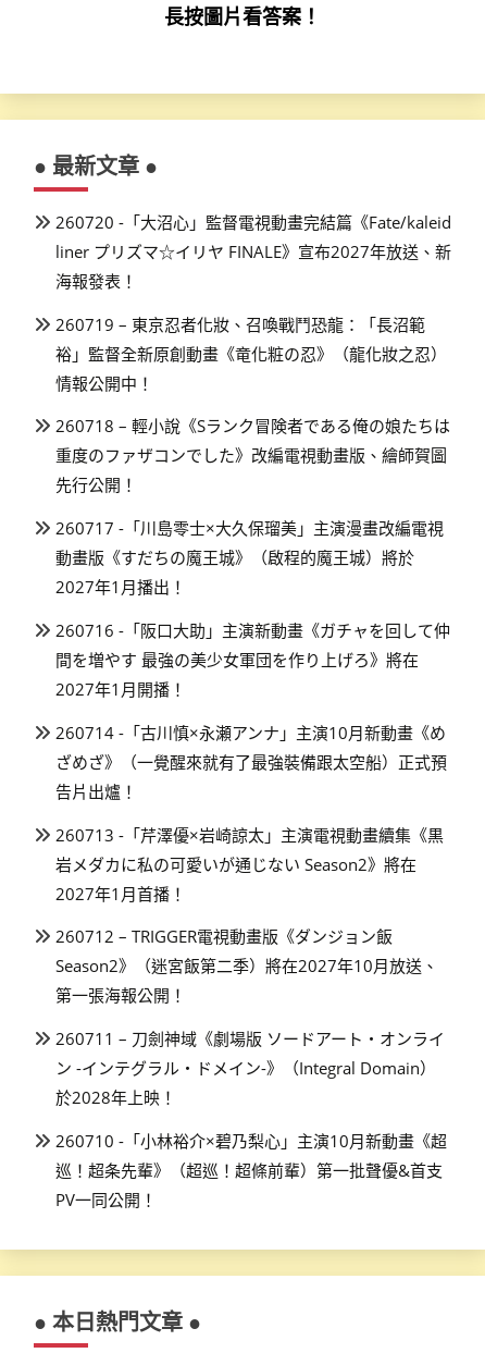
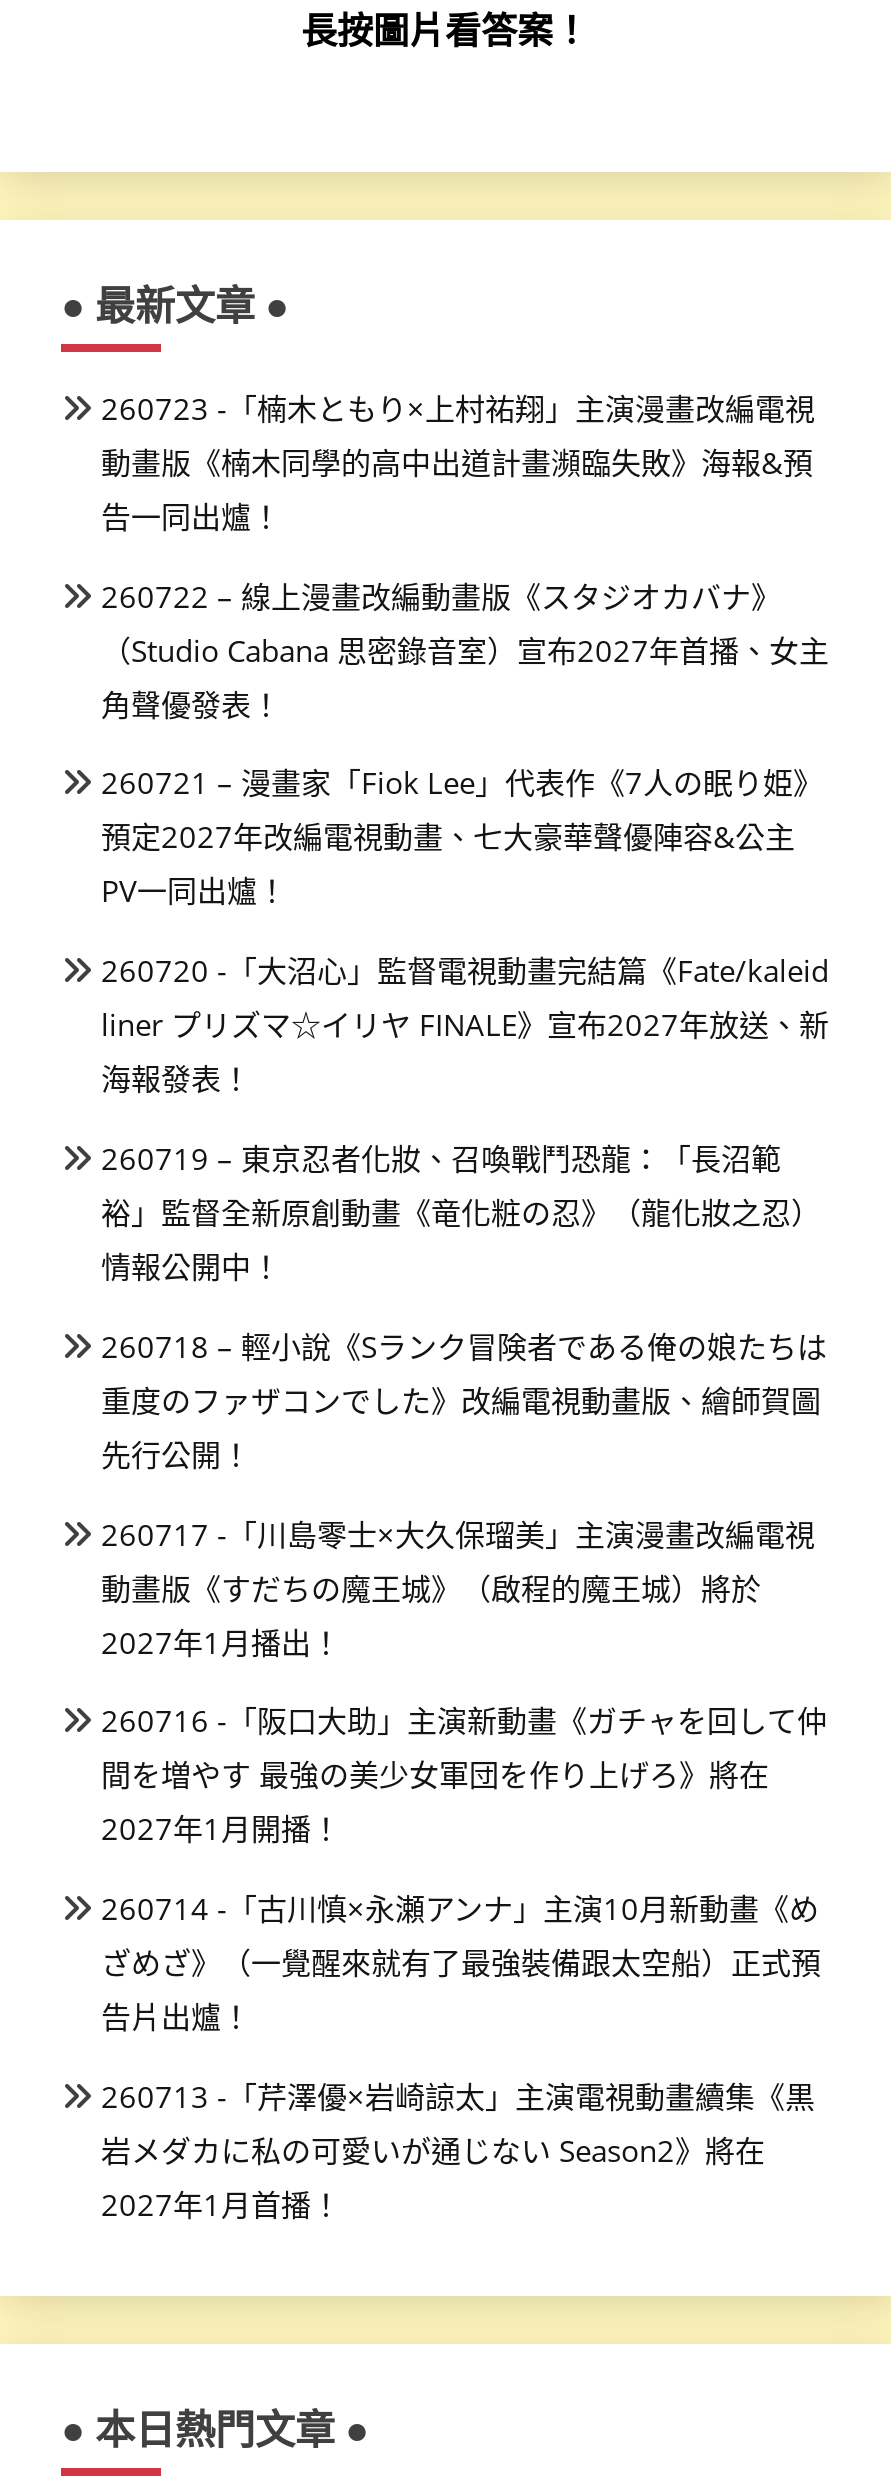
+ 260723 -「楠木ともり×上村祐翔」主演漫畫改編電視
+ 動畫版《楠木同學的高中出道計畫瀕臨失敗》海報&預
+ 告一同出爐！
+ 260722 – 線上漫畫改編動畫版《スタジオカバナ》
+ （Studio Cabana 思密錄音室）宣布2027年首播、女主
+ 角聲優發表！
+ 260721 – 漫畫家「Fiok Lee」代表作《7人の眠り姫》
+ 預定2027年改編電視動畫、七大豪華聲優陣容&公主
+ PV一同出爐！

moved down: 260720 -「大沼心」監督電視動畫完結篇《Fate/kaleid | 海報發表！ | 260719 – 東京忍者化妝、召喚戰鬥恐龍：「長沼範 | ... | 岩メダカに私の可愛いが通じない Season2》將在 | 2027年1月首播！

- 260712 – TRIGGER電視動畫版《ダンジョン飯
- Season2》（迷宮飯第二季）將在2027年10月放送、
- 第一張海報公開！
- 260711 – 刀劍神域《劇場版 ソードアート・オンライ
- ン -インテグラル・ドメイン-》（Integral Domain）
- 於2028年上映！
- 260710 -「小林裕介×碧乃梨心」主演10月新動畫《超
- 巡！超条先輩》（超巡！超條前輩）第一批聲優&首支
- PV一同公開！
